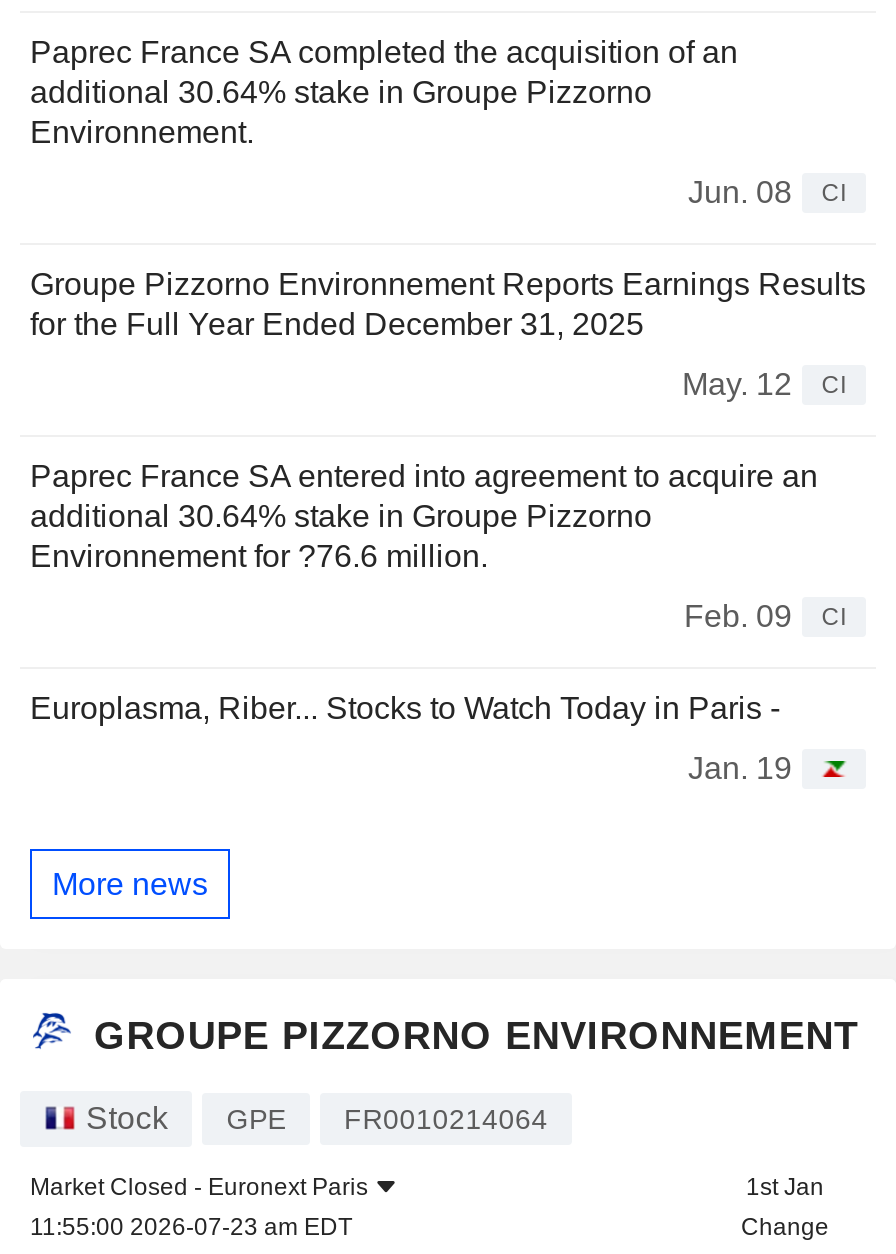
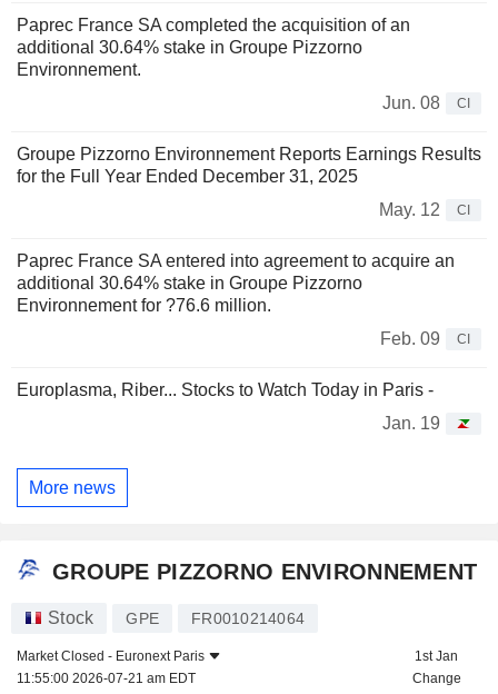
- 11:55:00 2026-07-23 am EDT
+ 11:55:00 2026-07-21 am EDT
